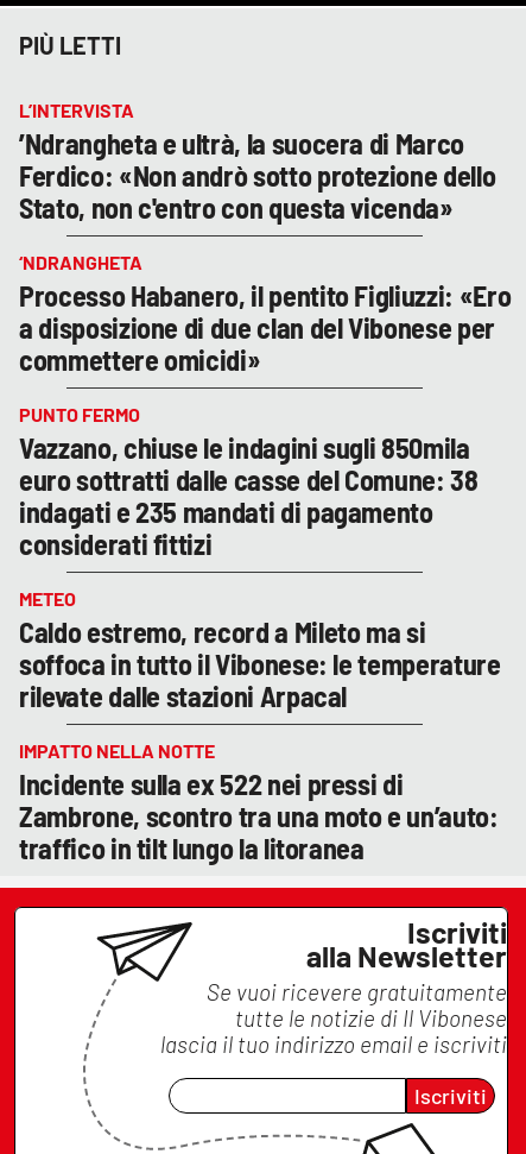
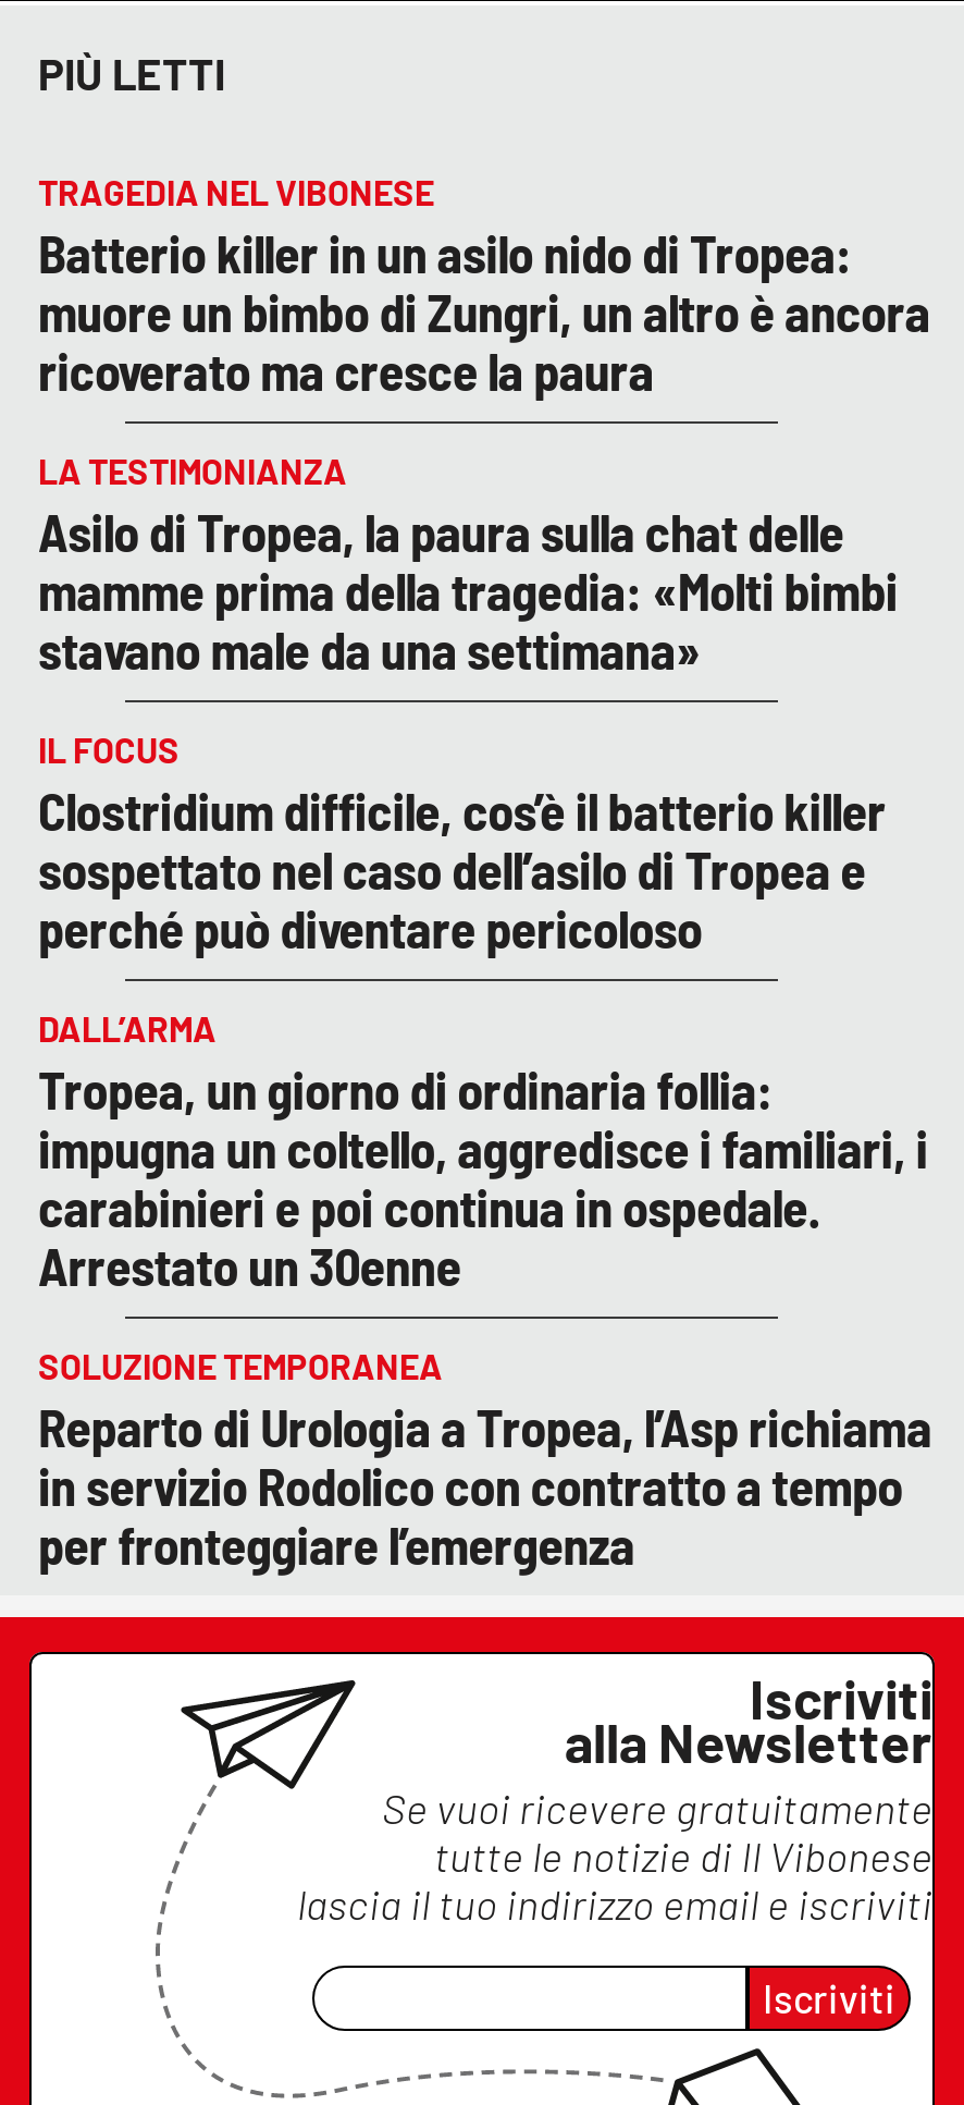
- L’INTERVISTA
- ’Ndrangheta e ultrà, la suocera di Marco
- Ferdico: «Non andrò sotto protezione dello
- Stato, non c'entro con questa vicenda»
+ TRAGEDIA NEL VIBONESE
+ Batterio killer in un asilo nido di Tropea:
+ muore un bimbo di Zungri, un altro è ancora
+ ricoverato ma cresce la paura

- ‘NDRANGHETA
- Processo Habanero, il pentito Figliuzzi: «Ero
- a disposizione di due clan del Vibonese per
- commettere omicidi»
+ LA TESTIMONIANZA
+ Asilo di Tropea, la paura sulla chat delle
+ mamme prima della tragedia: «Molti bimbi
+ stavano male da una settimana»

- PUNTO FERMO
- Vazzano, chiuse le indagini sugli 850mila
- euro sottratti dalle casse del Comune: 38
- indagati e 235 mandati di pagamento
- considerati fittizi
+ IL FOCUS
+ Clostridium difficile, cos’è il batterio killer
+ sospettato nel caso dell’asilo di Tropea e
+ perché può diventare pericoloso

- METEO
- Caldo estremo, record a Mileto ma si
- soffoca in tutto il Vibonese: le temperature
- rilevate dalle stazioni Arpacal
+ DALL’ARMA
+ Tropea, un giorno di ordinaria follia:
+ impugna un coltello, aggredisce i familiari, i
+ carabinieri e poi continua in ospedale.
+ Arrestato un 30enne

- IMPATTO NELLA NOTTE
- Incidente sulla ex 522 nei pressi di
- Zambrone, scontro tra una moto e un’auto:
- traffico in tilt lungo la litoranea
+ SOLUZIONE TEMPORANEA
+ Reparto di Urologia a Tropea, l’Asp richiama
+ in servizio Rodolico con contratto a tempo
+ per fronteggiare l’emergenza
